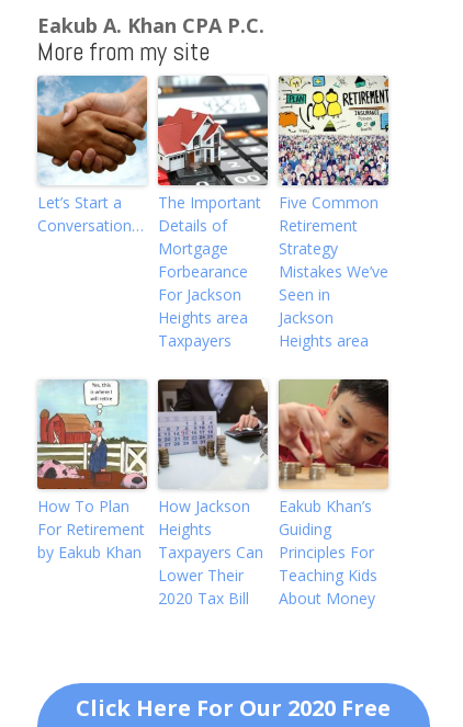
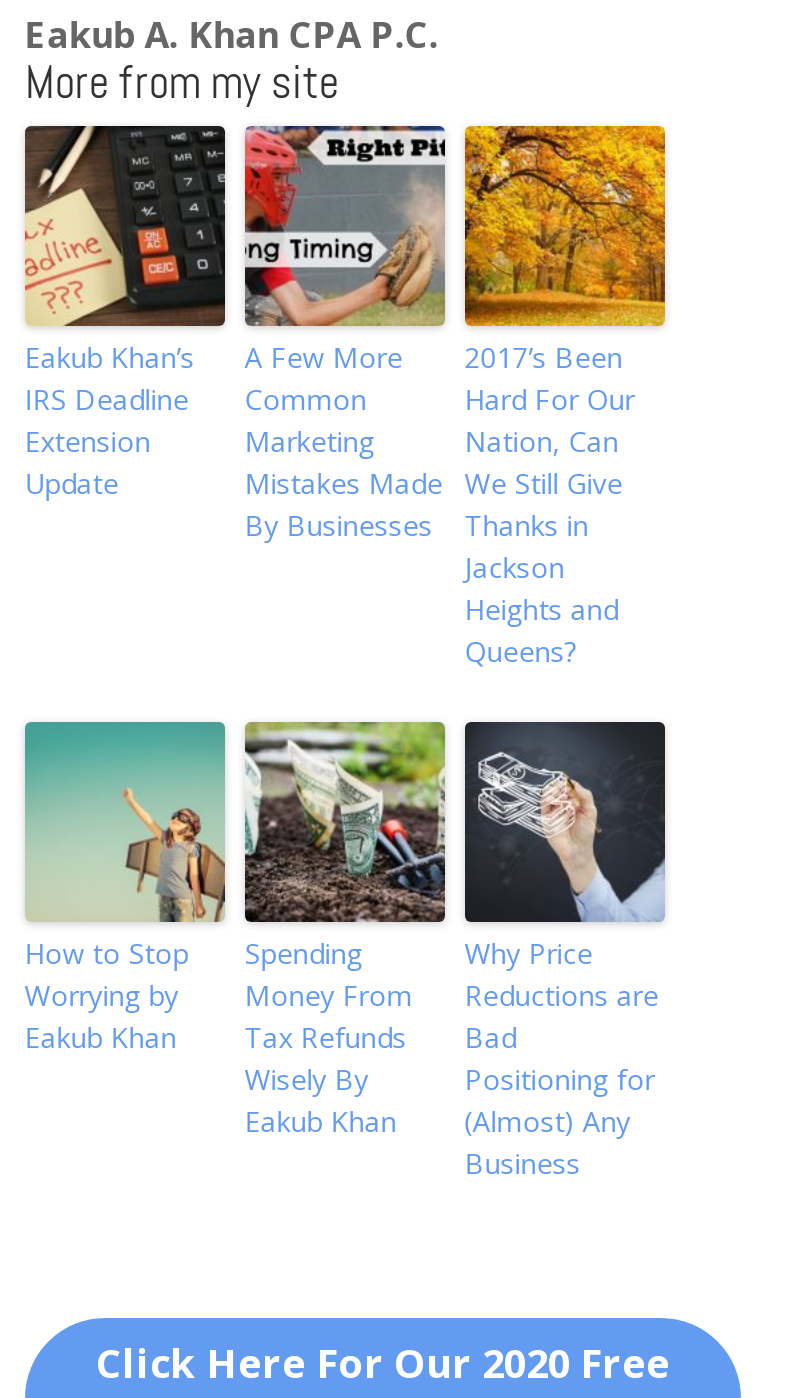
- [image]
- Let’s Start a
- Conversation…
+ [image]
+ Eakub Khan’s
+ IRS Deadline
+ Extension
+ Update

- [image]
- The Important
- Details of
- Mortgage
- Forbearance
- For Jackson
- Heights area
- Taxpayers
+ [image]
+ A Few More
+ Common
+ Marketing
+ Mistakes Made
+ By Businesses

- [image]
- Five Common
- Retirement
- Strategy
- Mistakes We’ve
- Seen in
+ [image]
+ 2017’s Been
+ Hard For Our
+ Nation, Can
+ We Still Give
+ Thanks in

- Heights area
+ Heights and
+ Queens?

- [image]
- How To Plan
- For Retirement
- by Eakub Khan
+ [image]
+ How to Stop
+ Worrying by
+ Eakub Khan

- [image]
- How Jackson
- Heights
- Taxpayers Can
- Lower Their
- 2020 Tax Bill
+ [image]
+ Spending
+ Money From
+ Tax Refunds
+ Wisely By
+ Eakub Khan

- [image]
- Eakub Khan’s
- Guiding
- Principles For
- Teaching Kids
- About Money
+ [image]
+ Why Price
+ Reductions are
+ Bad
+ Positioning for
+ (Almost) Any
+ Business
